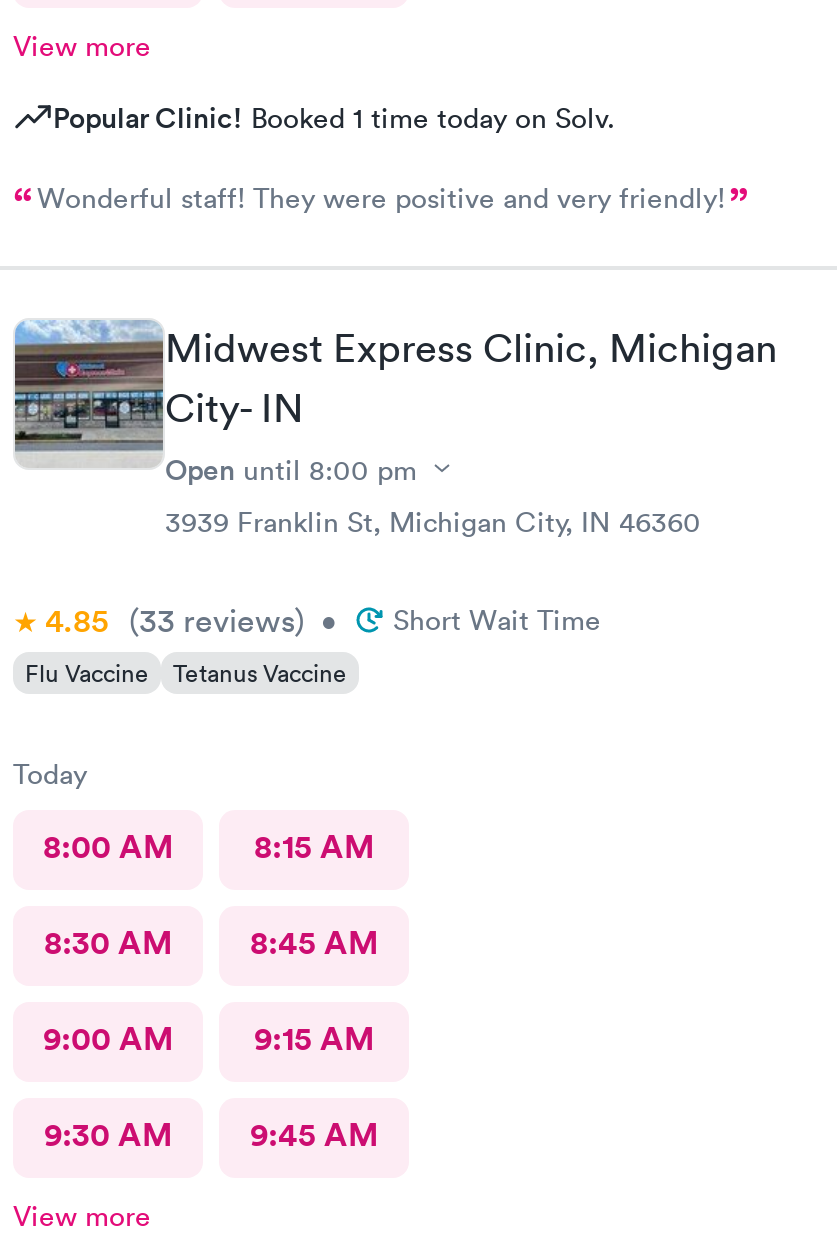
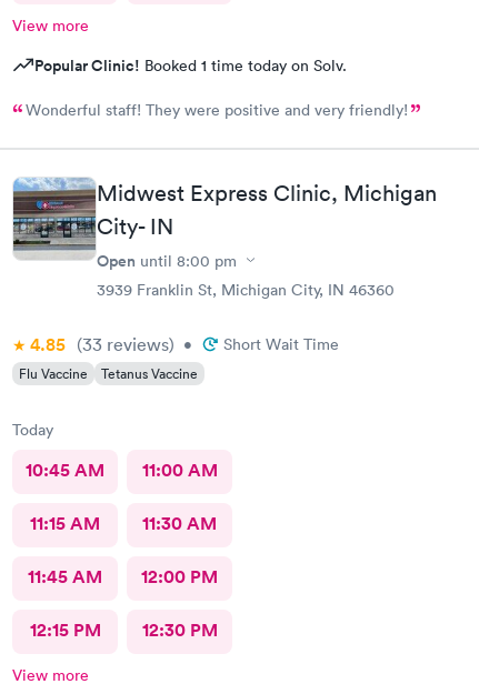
- 8:00 AM
- 8:15 AM
+ 10:45 AM
+ 11:00 AM

- 8:30 AM
- 8:45 AM
+ 11:15 AM
+ 11:30 AM

- 9:00 AM
- 9:15 AM
+ 11:45 AM
+ 12:00 PM

- 9:30 AM
- 9:45 AM
+ 12:15 PM
+ 12:30 PM
